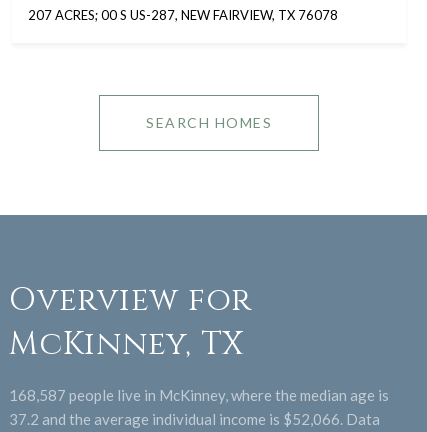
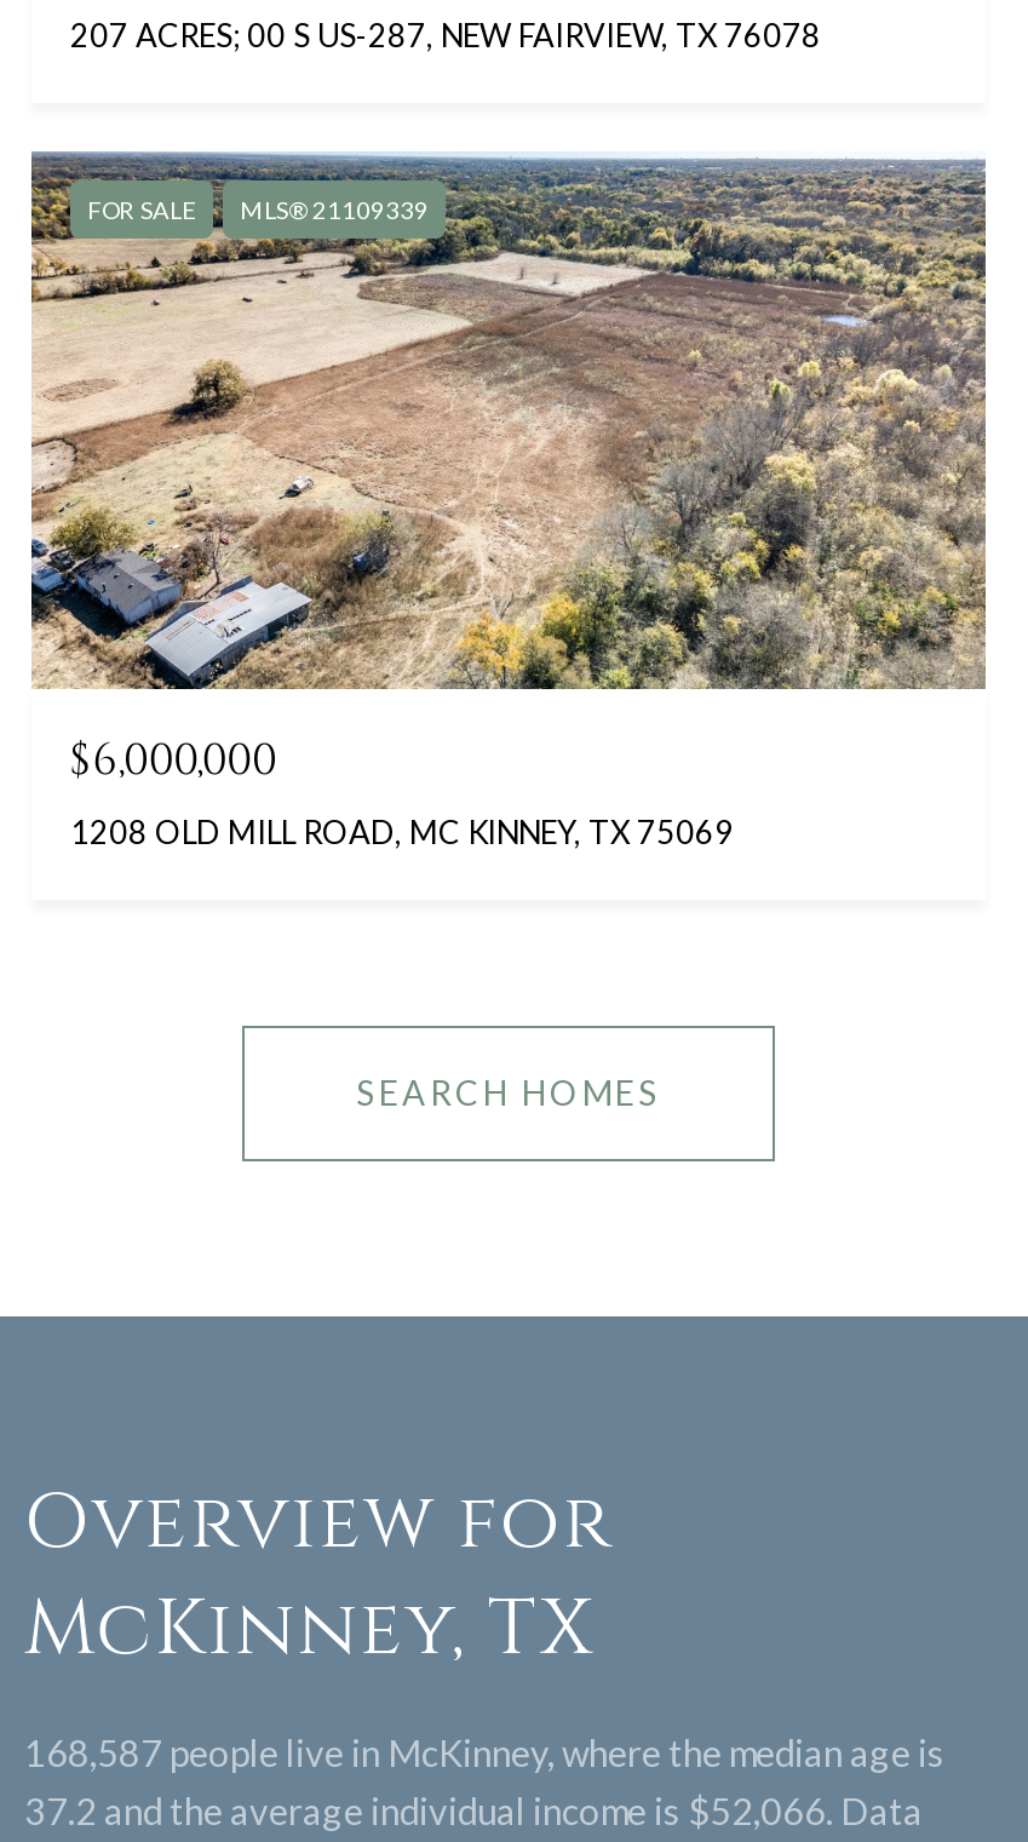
+ [image]
+ FOR SALE
+ MLS® 21109339

+ $6,000,000
+ 1208 OLD MILL ROAD, MC KINNEY, TX 75069
